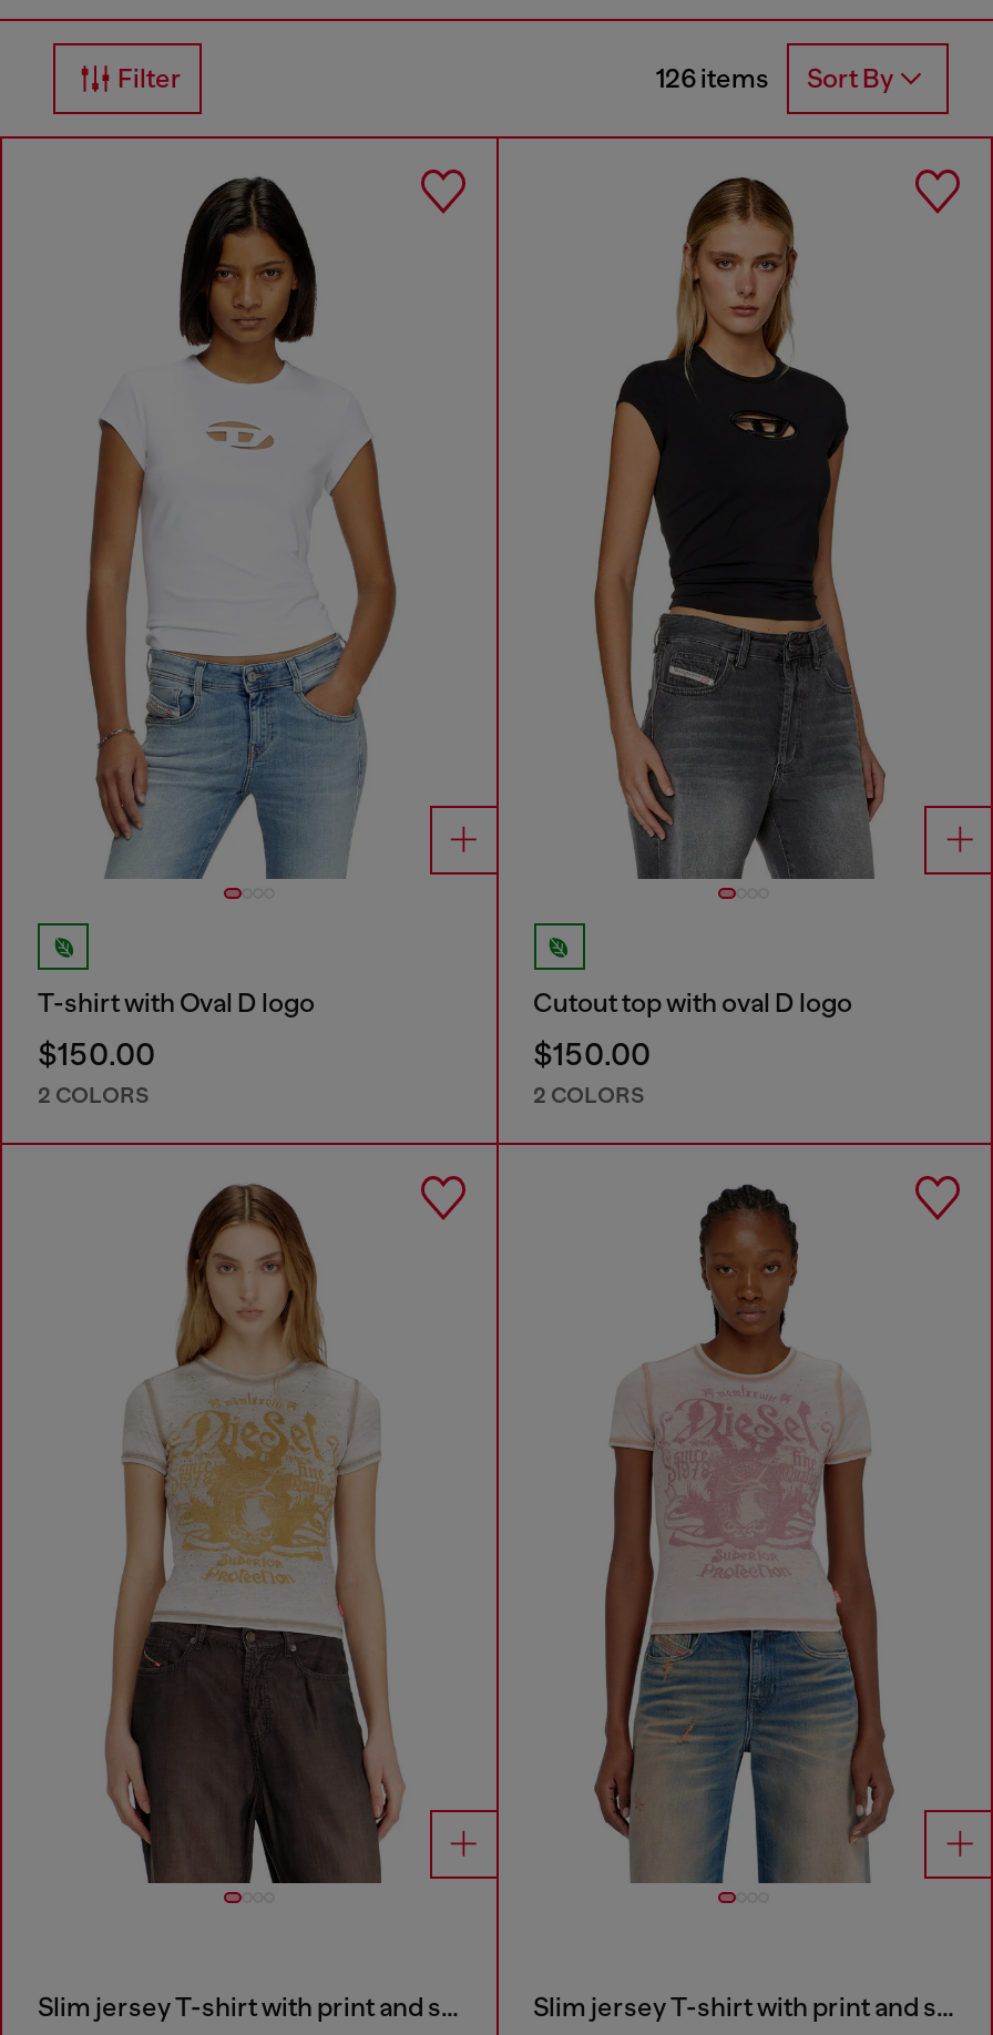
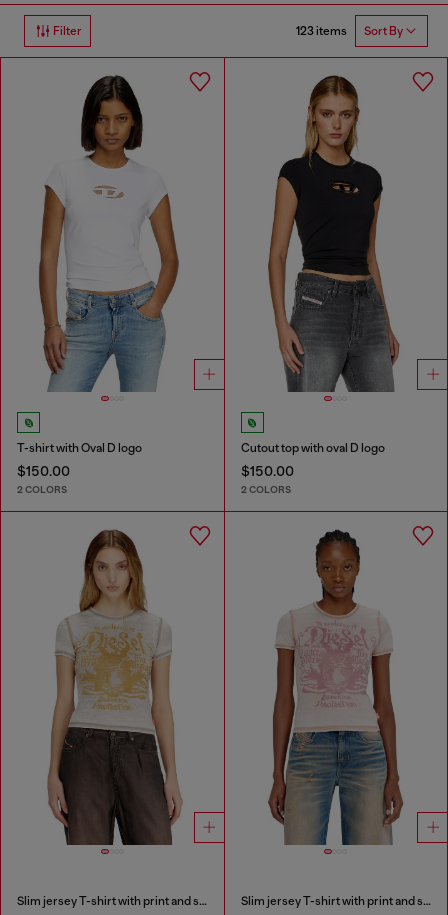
- 126 items Sort By
+ 123 items Sort By
